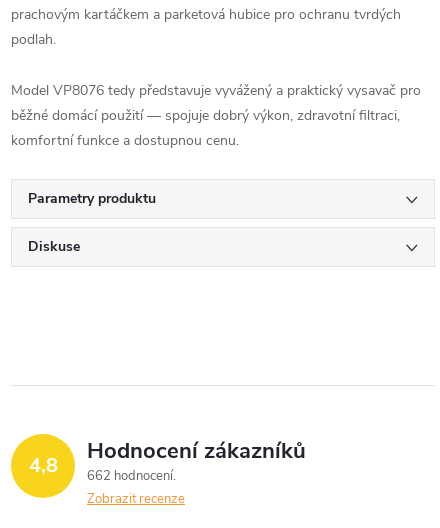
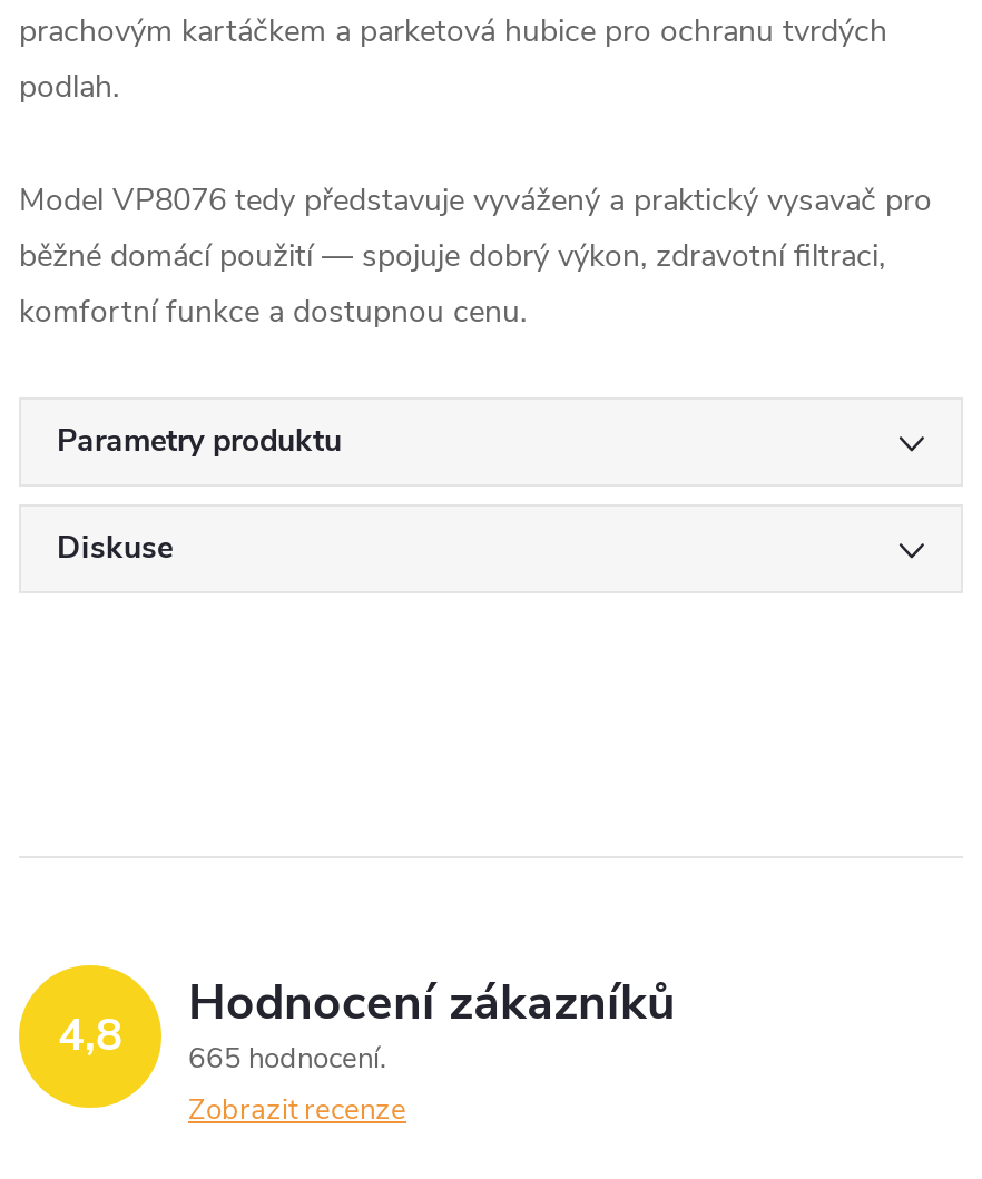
- 4,8 662 hodnocení Hodnocení zákazníků
+ 4,8 665 hodnocení Hodnocení zákazníků
